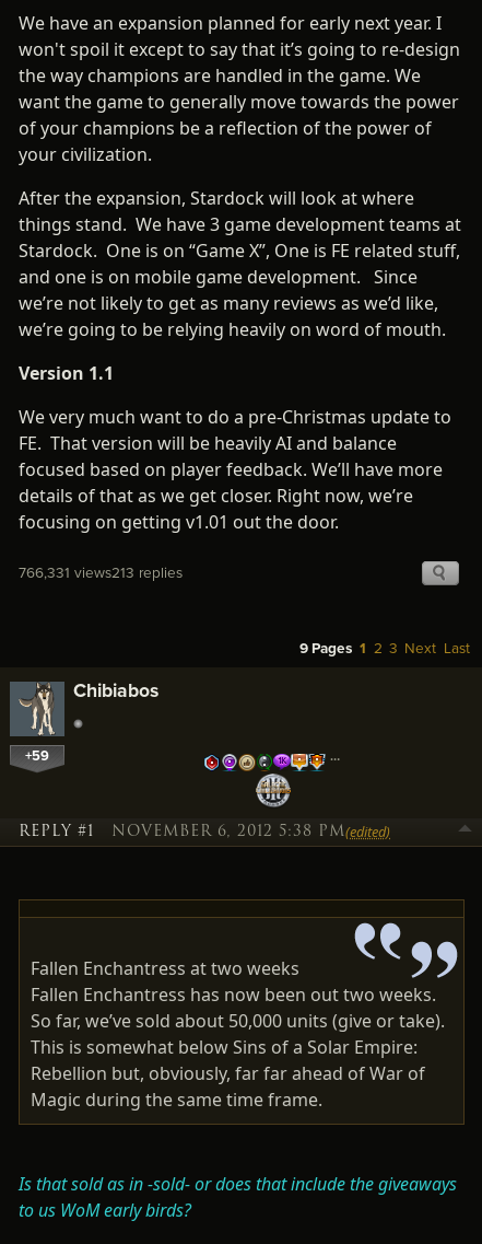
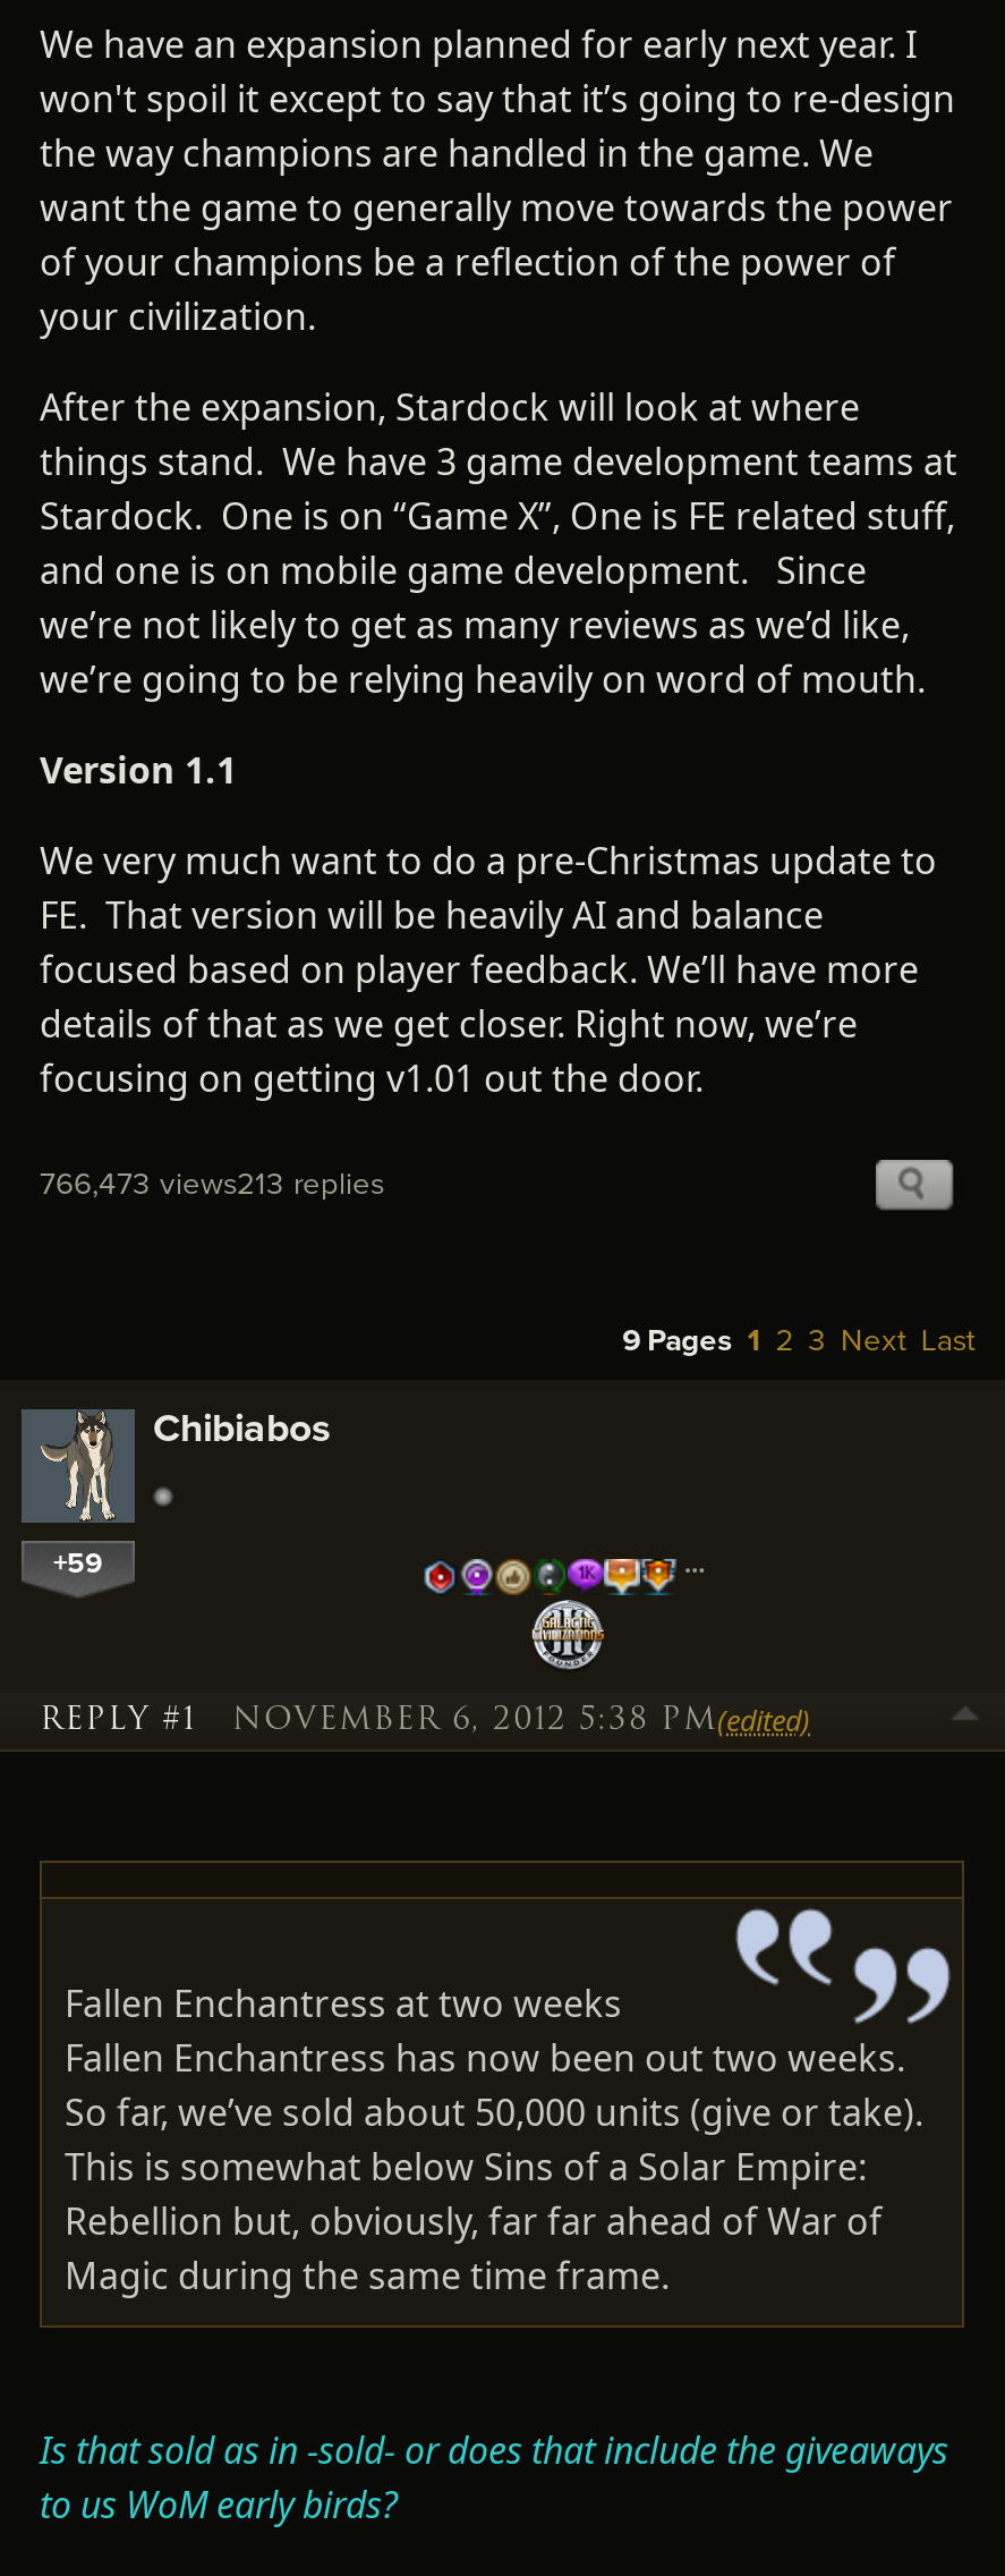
- 766,331 views213 replies
+ 766,473 views213 replies
